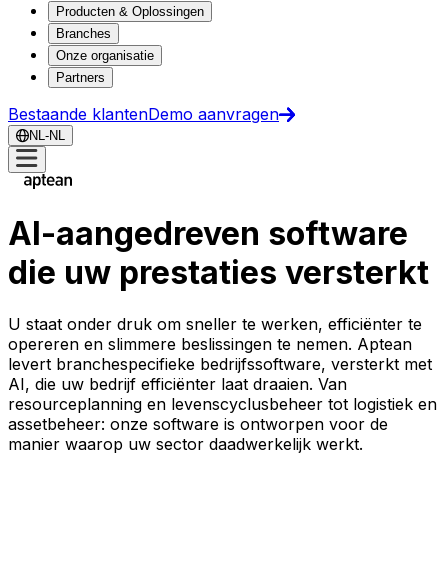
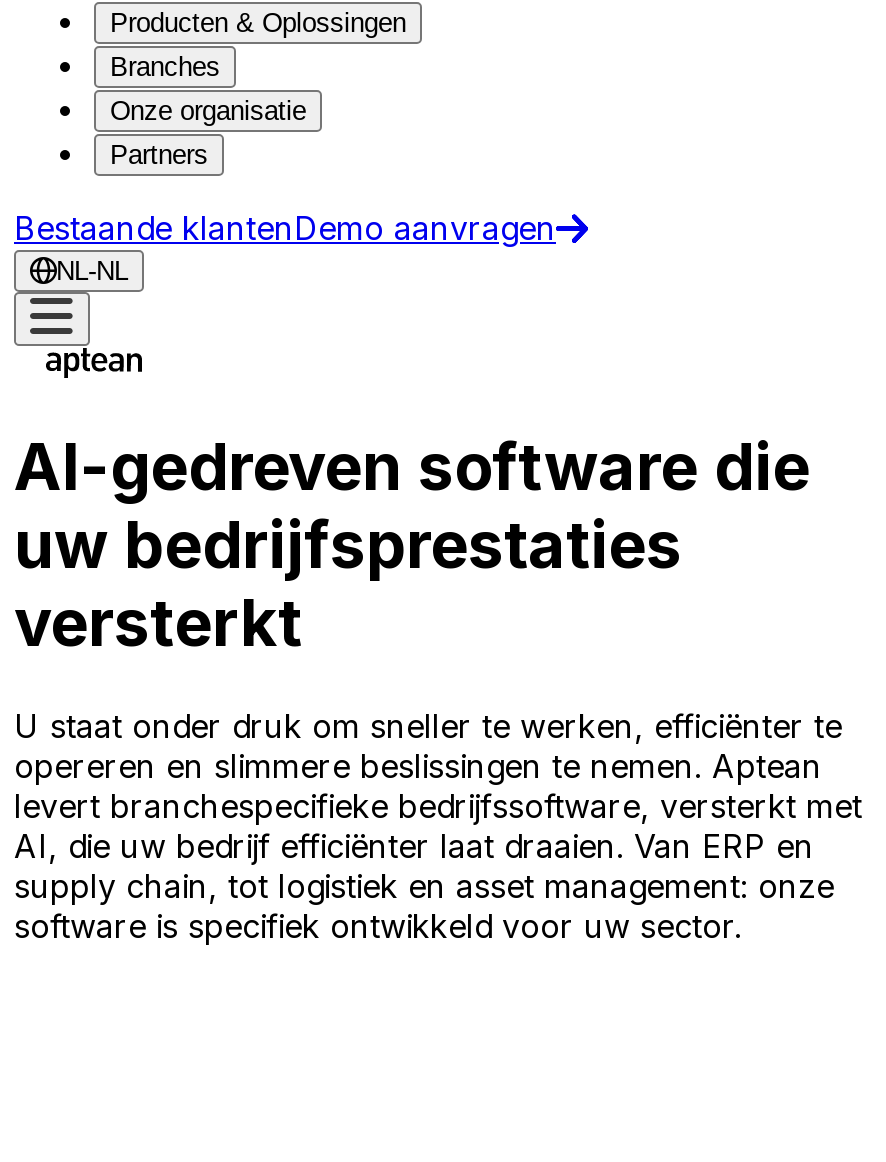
- AI-aangedreven software
- die uw prestaties versterkt
+ AI-gedreven software die
+ uw bedrijfsprestaties
+ versterkt

moved down: U staat onder druk om sneller te werken, efficiënter te | opereren en slimmere beslissingen te nemen. Aptean | levert branchespecifieke bedrijfssoftware, versterkt met

- AI, die uw bedrijf efficiënter laat draaien. Van
- resourceplanning en levenscyclusbeheer tot logistiek en
- assetbeheer: onze software is ontworpen voor de
- manier waarop uw sector daadwerkelijk werkt.
+ AI, die uw bedrijf efficiënter laat draaien. Van ERP en
+ supply chain, tot logistiek en asset management: onze
+ software is specifiek ontwikkeld voor uw sector.
